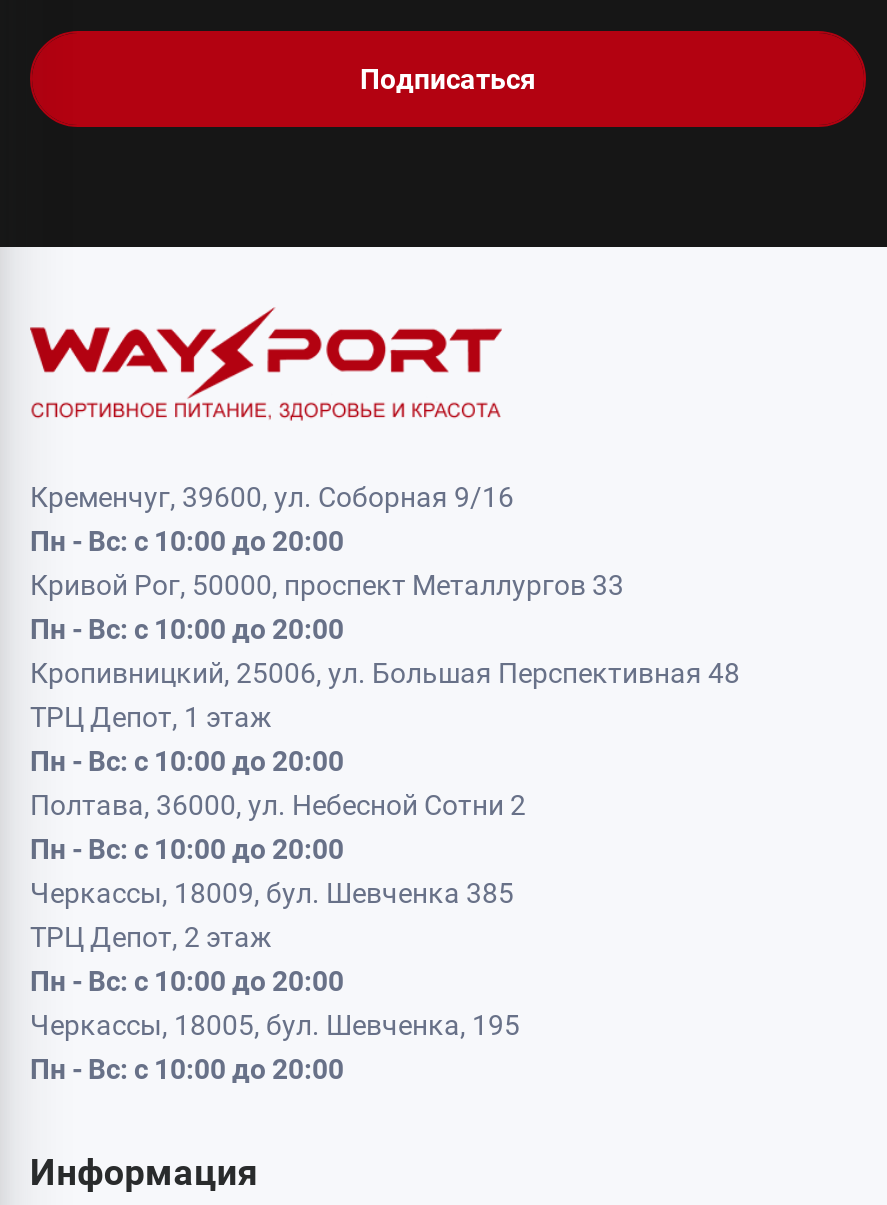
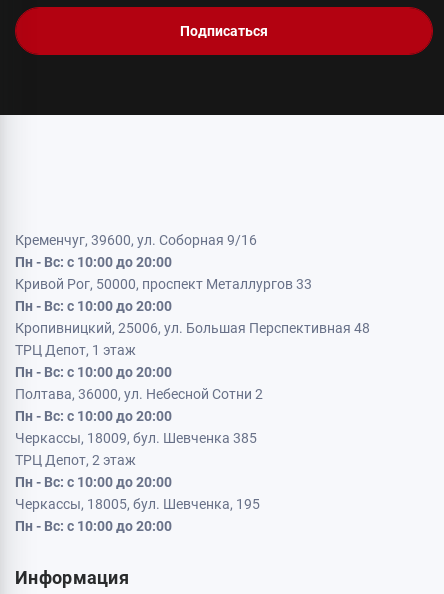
- [image]
